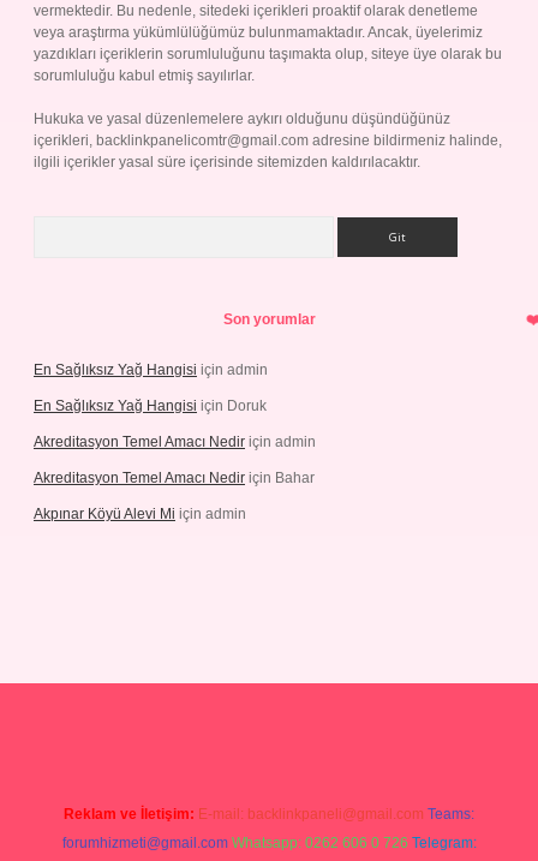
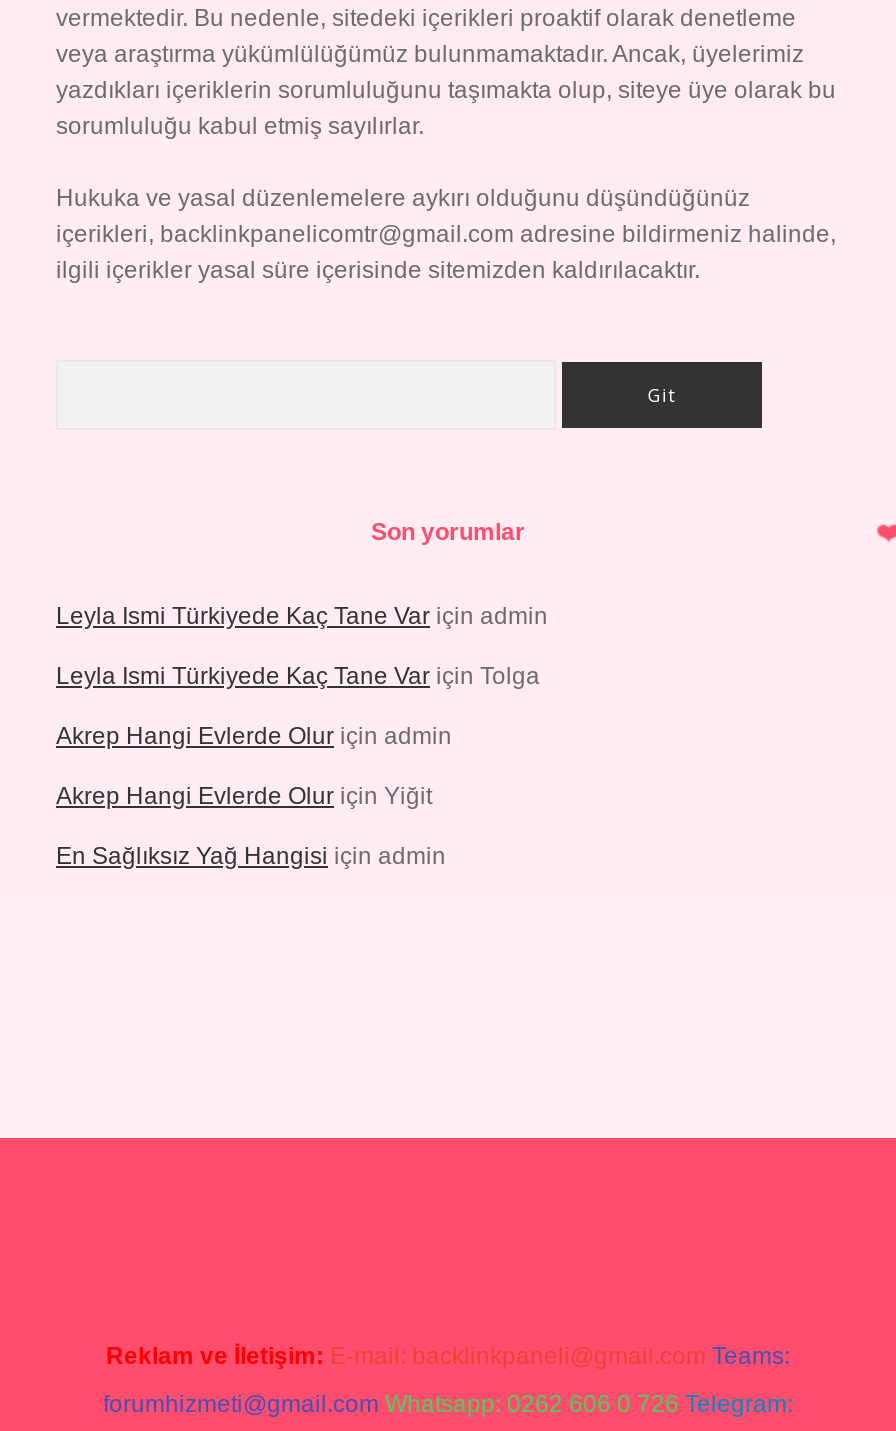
+ Leyla Ismi Türkiyede Kaç Tane Var için admin
+ Leyla Ismi Türkiyede Kaç Tane Var için Tolga
+ Akrep Hangi Evlerde Olur için admin
+ Akrep Hangi Evlerde Olur için Yiğit

moved down: En Sağlıksız Yağ Hangisi için admin

- En Sağlıksız Yağ Hangisi için Doruk
- Akreditasyon Temel Amacı Nedir için admin
- Akreditasyon Temel Amacı Nedir için Bahar
- Akpınar Köyü Alevi Mi için admin
